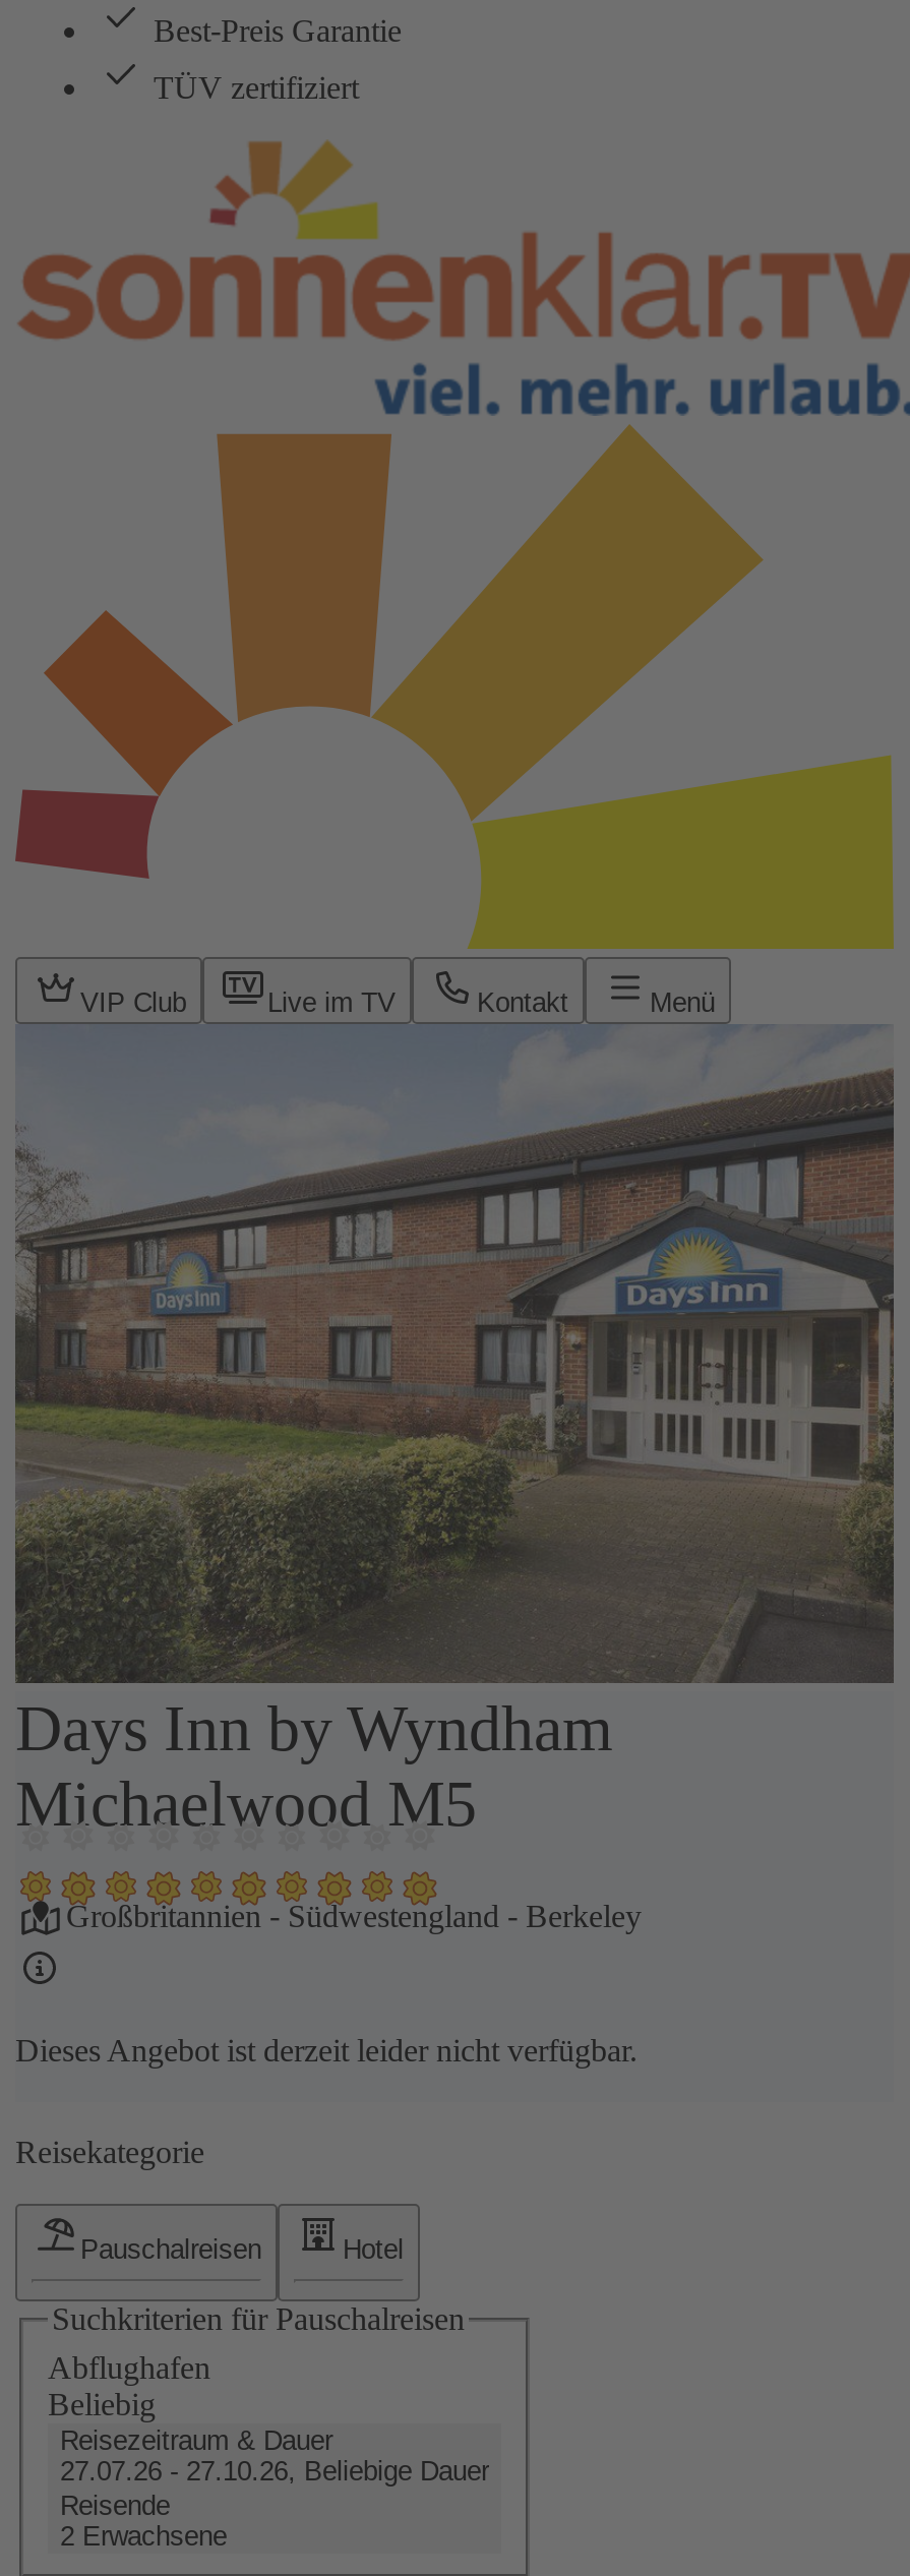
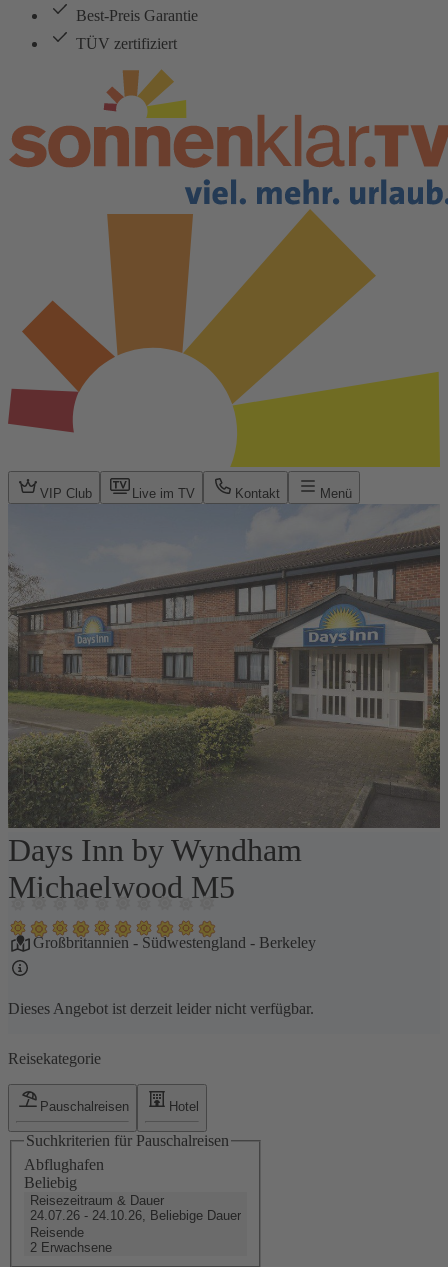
- 27.07.26 - 27.10.26, Beliebige Dauer
+ 24.07.26 - 24.10.26, Beliebige Dauer
